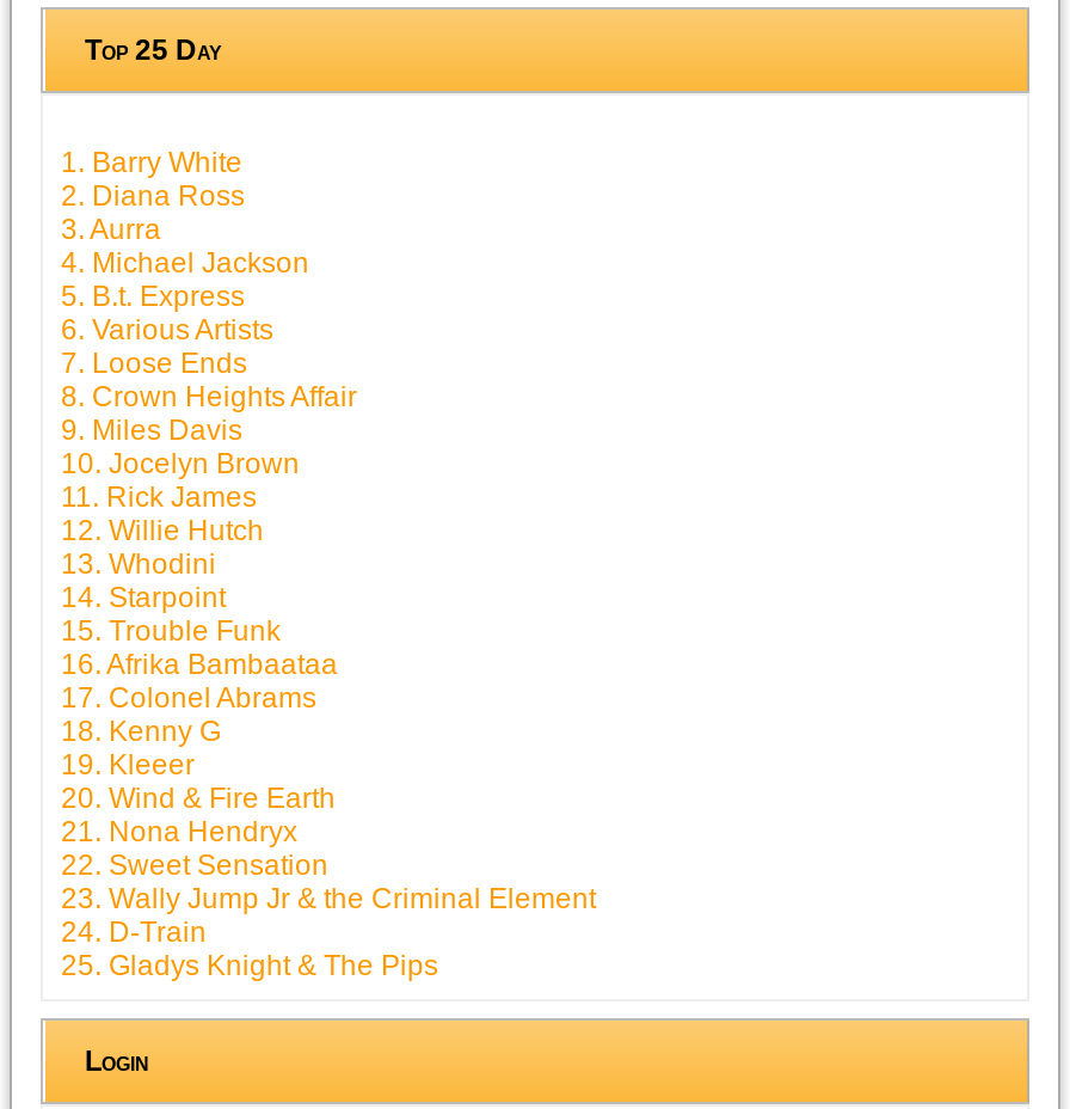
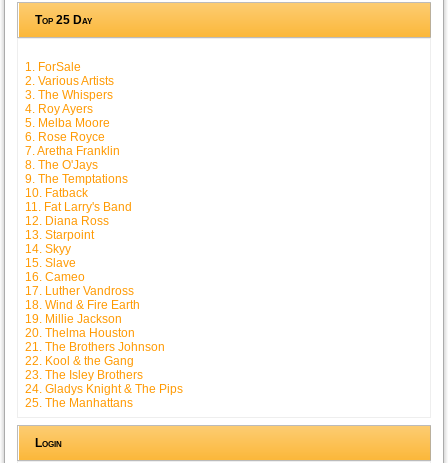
- 1. Barry White
- 2. Diana Ross
- 3. Aurra
- 4. Michael Jackson
- 5. B.t. Express
- 6. Various Artists
- 7. Loose Ends
- 8. Crown Heights Affair
- 9. Miles Davis
- 10. Jocelyn Brown
- 11. Rick James
- 12. Willie Hutch
- 13. Whodini
- 14. Starpoint
- 15. Trouble Funk
- 16. Afrika Bambaataa
- 17. Colonel Abrams
- 18. Kenny G
- 19. Kleeer
- 20. Wind & Fire Earth
- 21. Nona Hendryx
- 22. Sweet Sensation
- 23. Wally Jump Jr & the Criminal Element
- 24. D-Train
- 25. Gladys Knight & The Pips
+ 1. ForSale
+ 2. Various Artists
+ 3. The Whispers
+ 4. Roy Ayers
+ 5. Melba Moore
+ 6. Rose Royce
+ 7. Aretha Franklin
+ 8. The O'Jays
+ 9. The Temptations
+ 10. Fatback
+ 11. Fat Larry's Band
+ 12. Diana Ross
+ 13. Starpoint
+ 14. Skyy
+ 15. Slave
+ 16. Cameo
+ 17. Luther Vandross
+ 18. Wind & Fire Earth
+ 19. Millie Jackson
+ 20. Thelma Houston
+ 21. The Brothers Johnson
+ 22. Kool & the Gang
+ 23. The Isley Brothers
+ 24. Gladys Knight & The Pips
+ 25. The Manhattans
